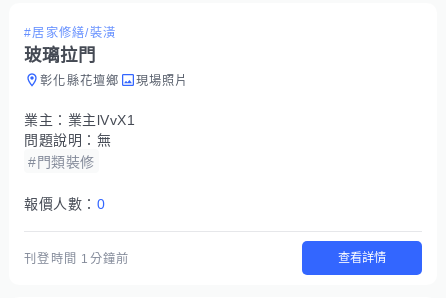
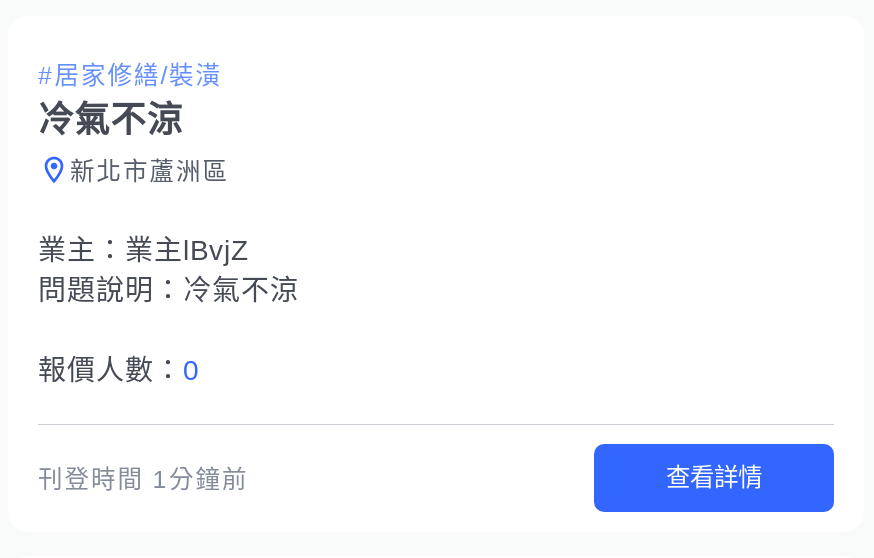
- 玻璃拉門
- 彰化縣花壇鄉
- 現場照片
+ 冷氣不涼
+ 新北市蘆洲區

- 業主：業主lVvX1
- 問題說明：無
- #門類裝修
+ 業主：業主lBvjZ
+ 問題說明：冷氣不涼
